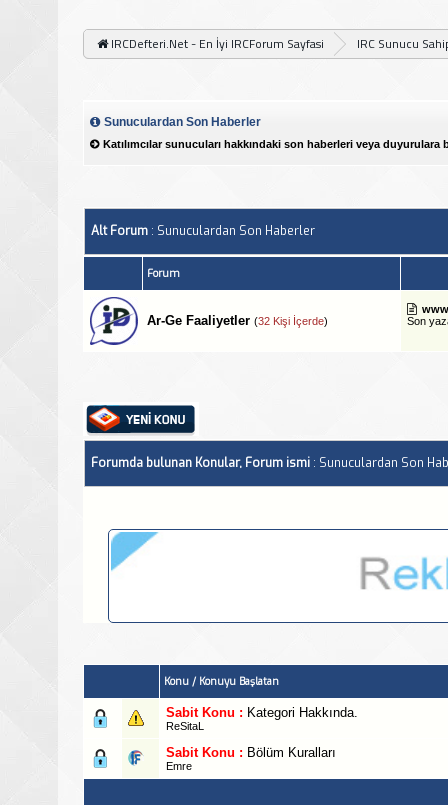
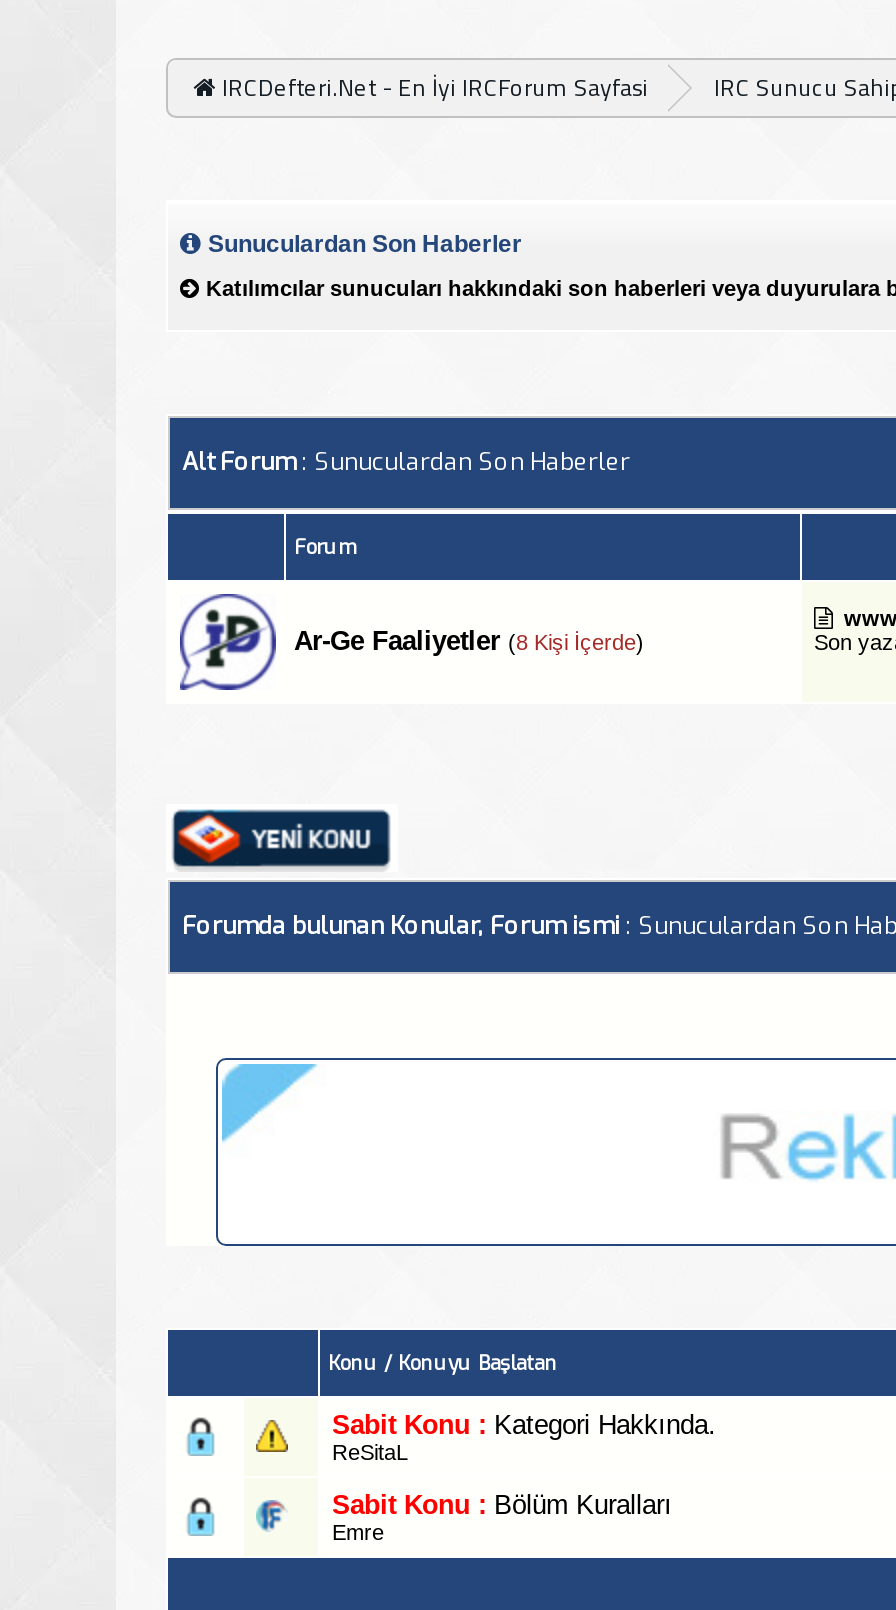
- Ar-Ge Faaliyetler (32 Kişi İçerde)
+ Ar-Ge Faaliyetler (8 Kişi İçerde)
